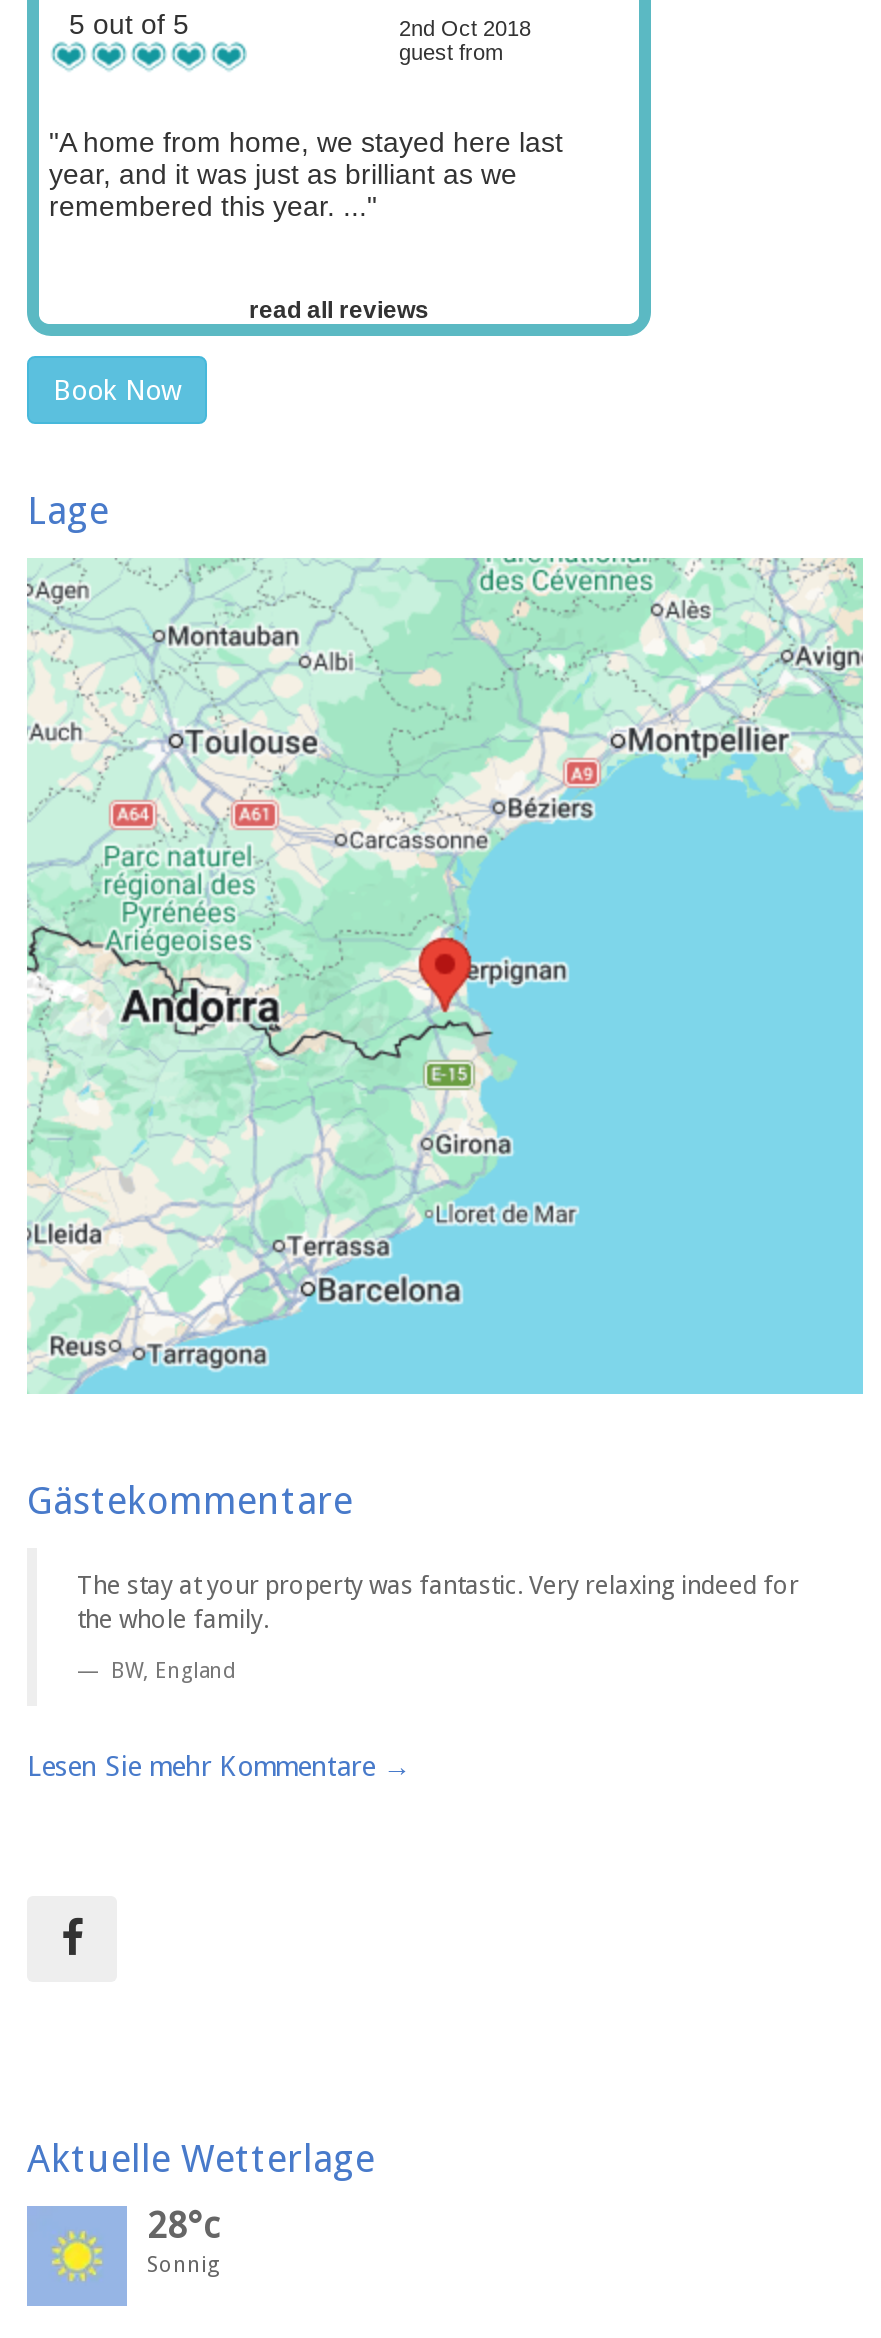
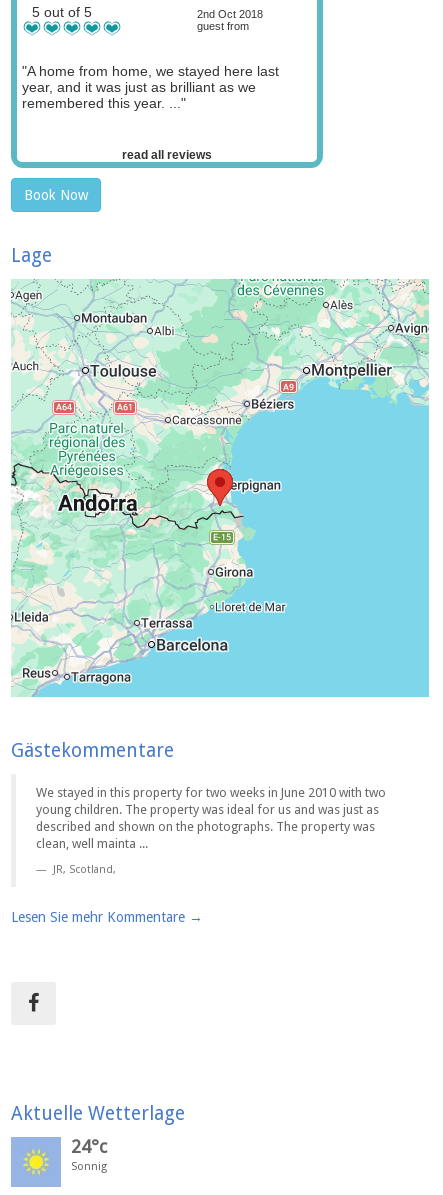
- The stay at your property was fantastic. Very relaxing indeed for
- the whole family.
+ We stayed in this property for two weeks in June 2010 with two
+ young children. The property was ideal for us and was just as
+ described and shown on the photographs. The property was
+ clean, well mainta ...

- BW, England
+ JR, Scotland,

- 28°c
+ 24°c
